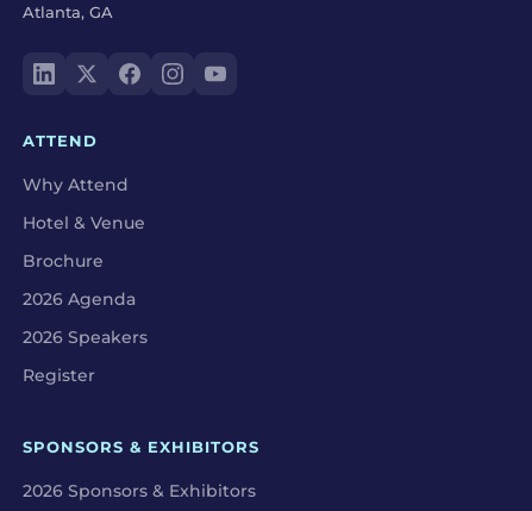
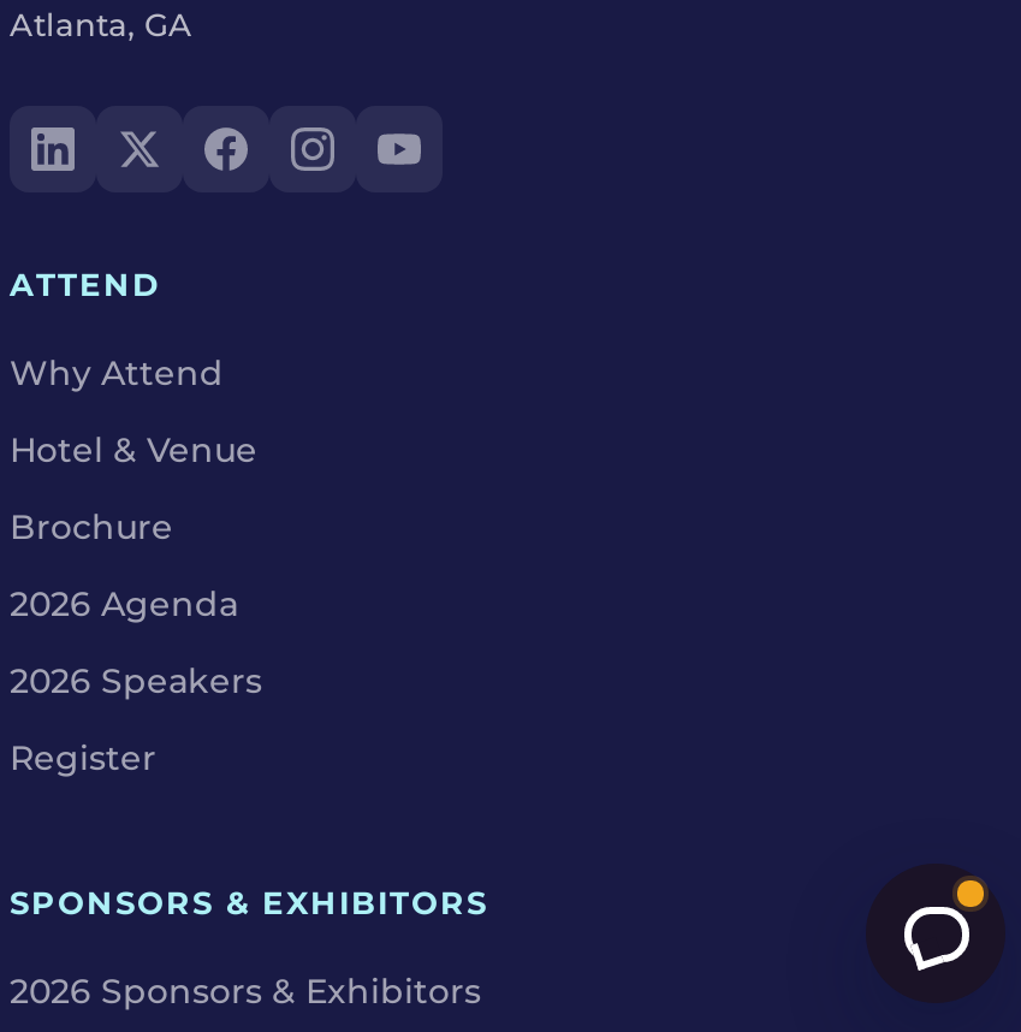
+ [image]
